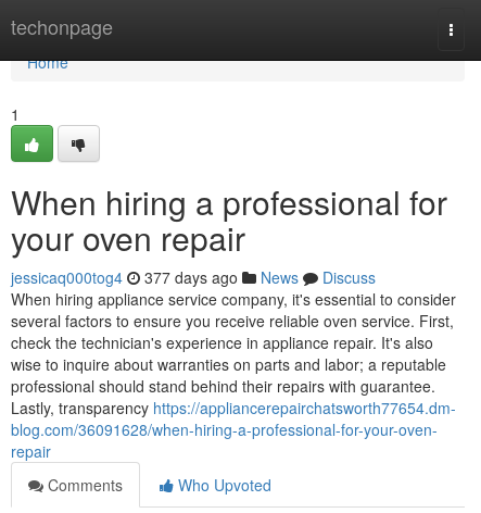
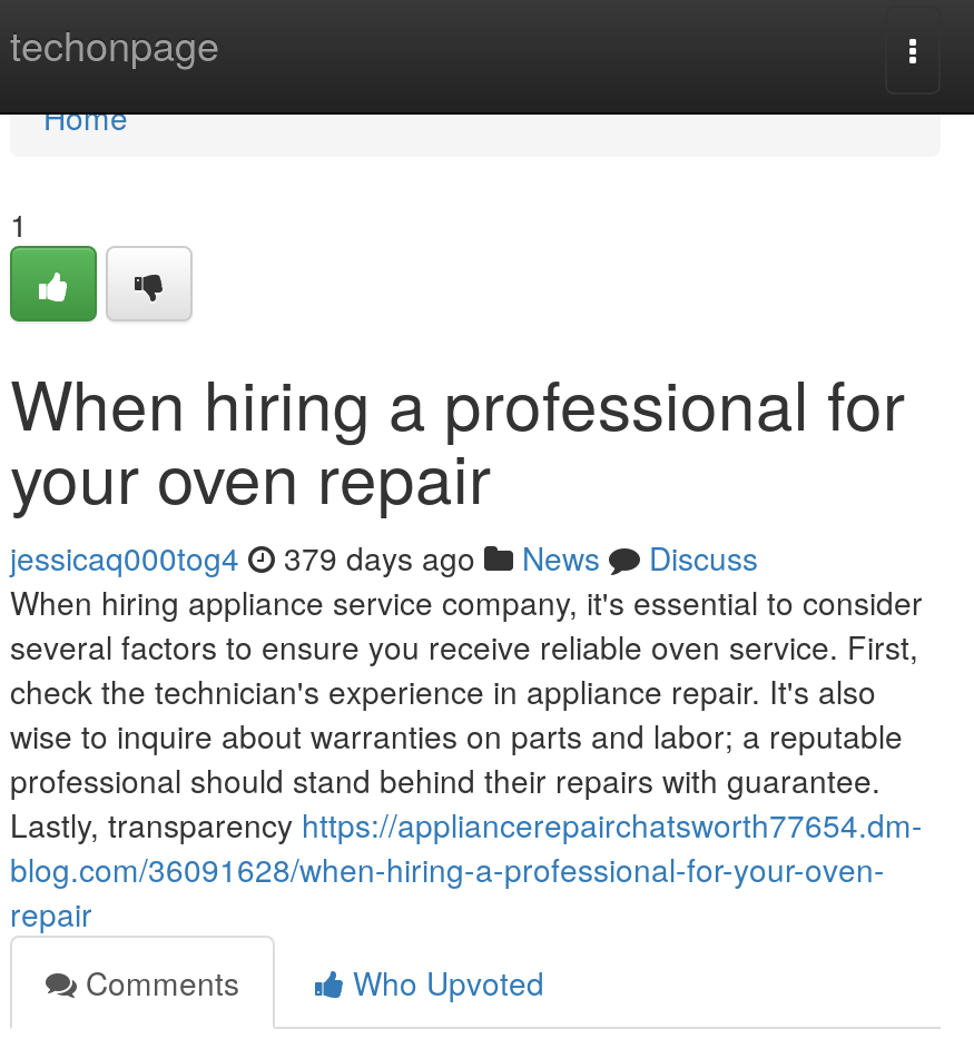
- jessicaq000tog4 377 days ago News Discuss
+ jessicaq000tog4 379 days ago News Discuss
